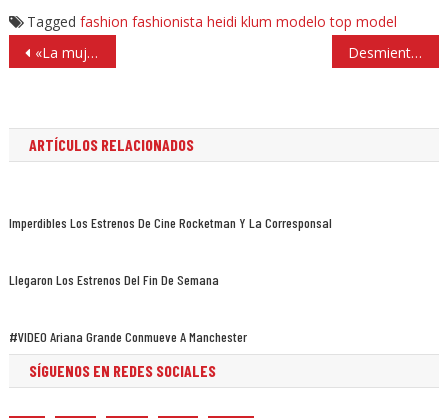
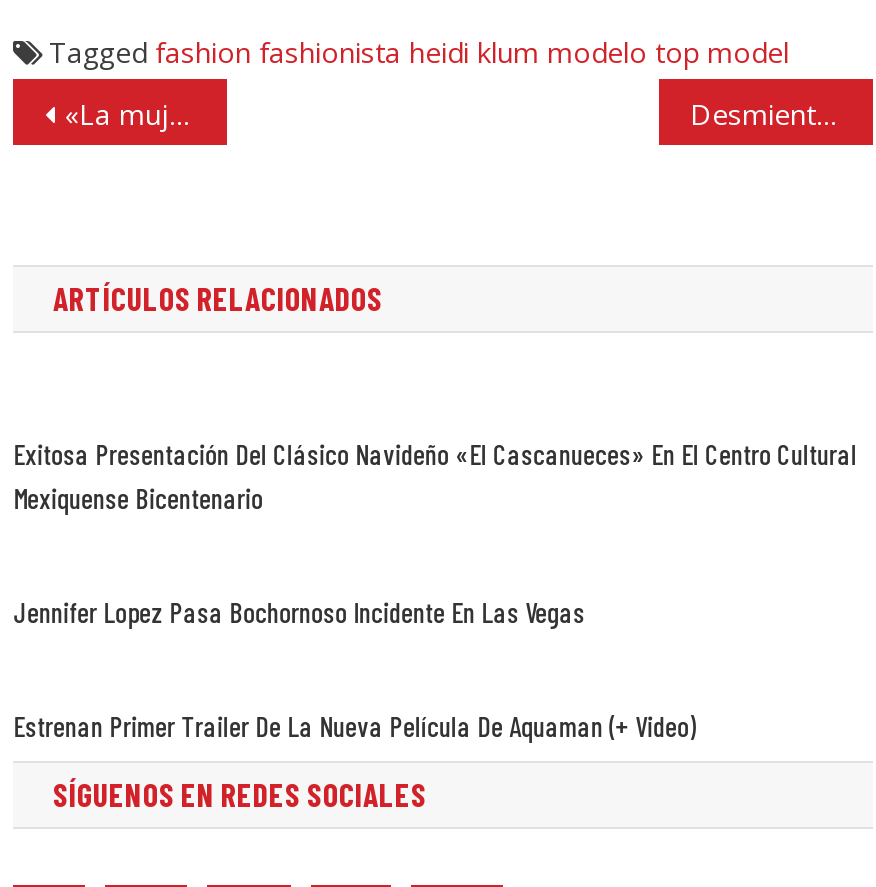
- Imperdibles Los Estrenos De Cine Rocketman Y La Corresponsal
+ Exitosa Presentación Del Clásico Navideño «El Cascanueces» En El Centro Cultural
+ Mexiquense Bicentenario

- Llegaron Los Estrenos Del Fin De Semana
+ Jennifer Lopez Pasa Bochornoso Incidente En Las Vegas

- #VIDEO Ariana Grande Conmueve A Manchester
+ Estrenan Primer Trailer De La Nueva Película De Aquaman (+ Video)
